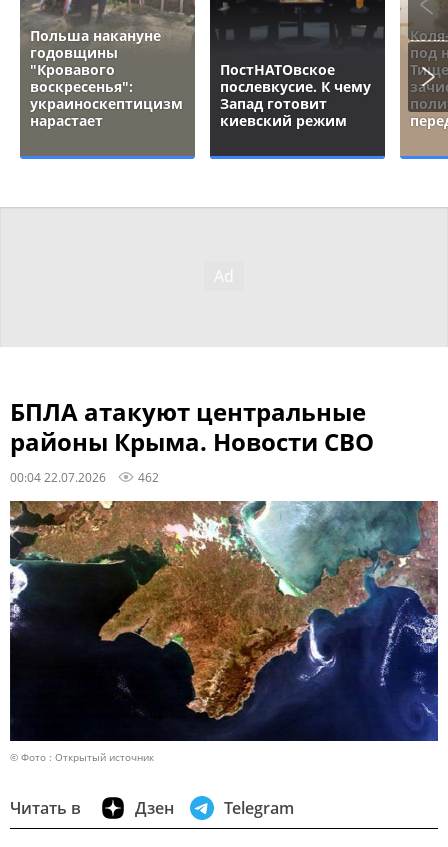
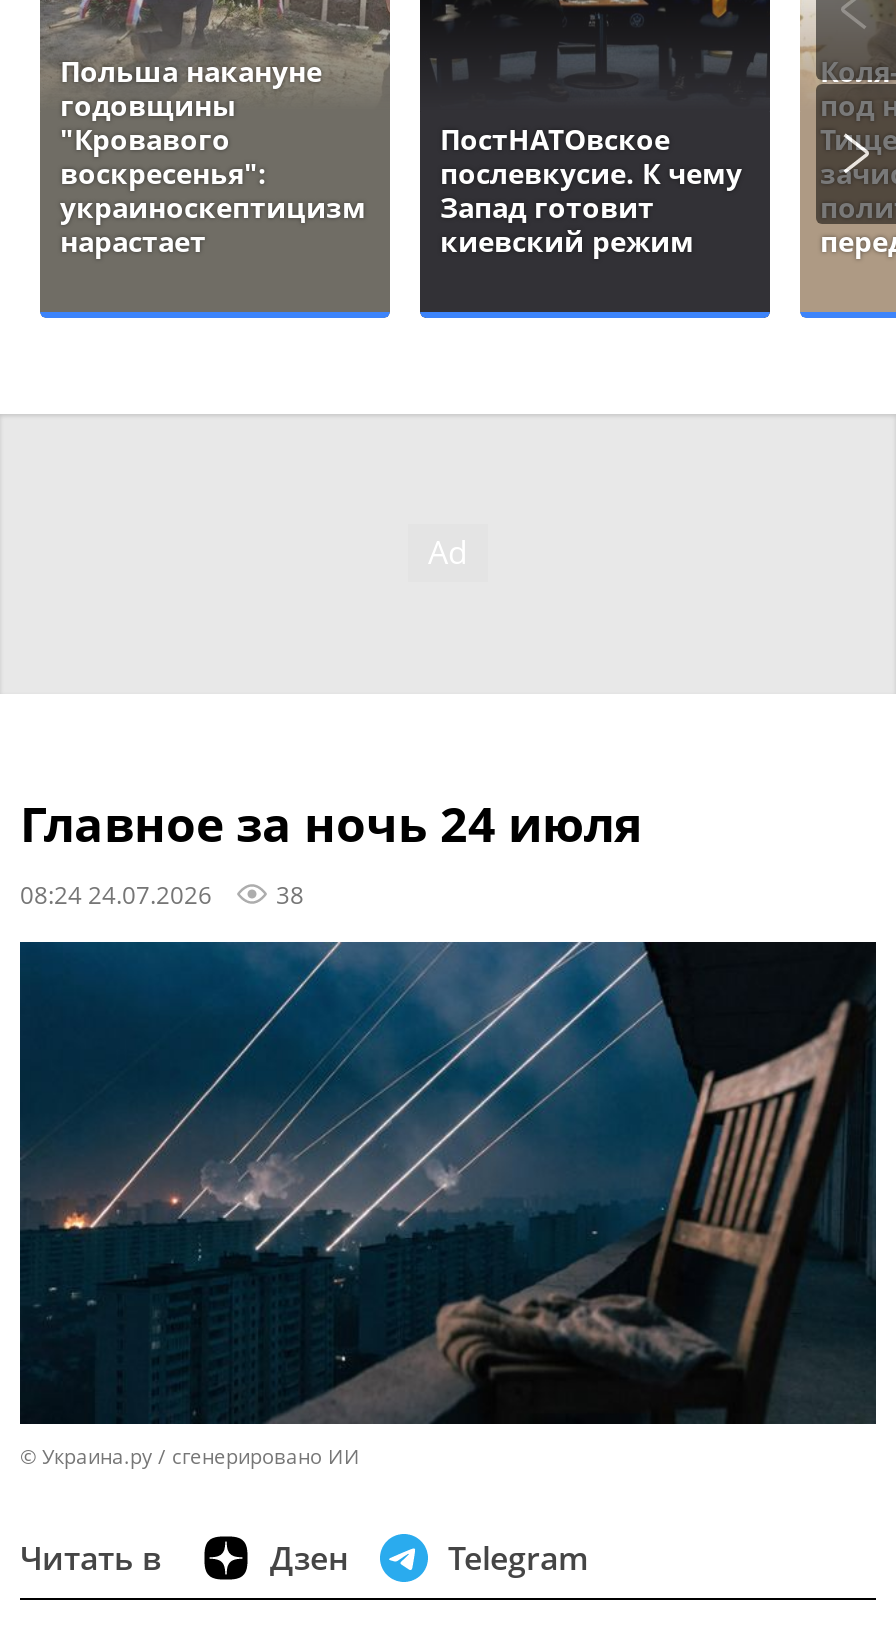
- БПЛА атакуют центральные
- районы Крыма. Новости СВО
- 00:04 22.07.2026
- 462
+ Главное за ночь 24 июля
+ 08:24 24.07.2026
+ 38

- [image]
- © Фото : Открытый источник
+ [image]
+ © Украина.ру / сгенерировано ИИ
